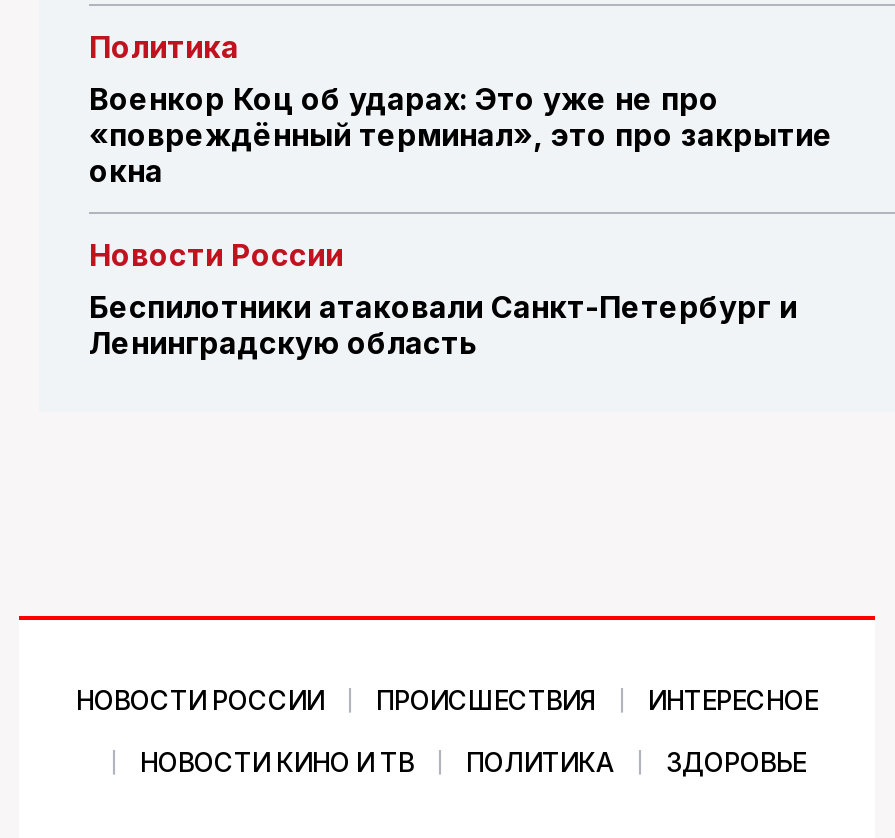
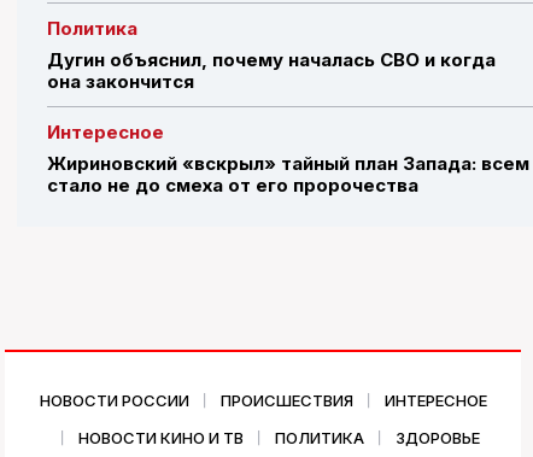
- Военкор Коц об ударах: Это уже не про
- «повреждённый терминал», это про закрытие
- окна
+ Дугин объяснил, почему началась СВО и когда
+ она закончится

- Новости России
- Беспилотники атаковали Санкт-Петербург и
- Ленинградскую область
+ Интересное
+ Жириновский «вскрыл» тайный план Запада: всем
+ стало не до смеха от его пророчества
